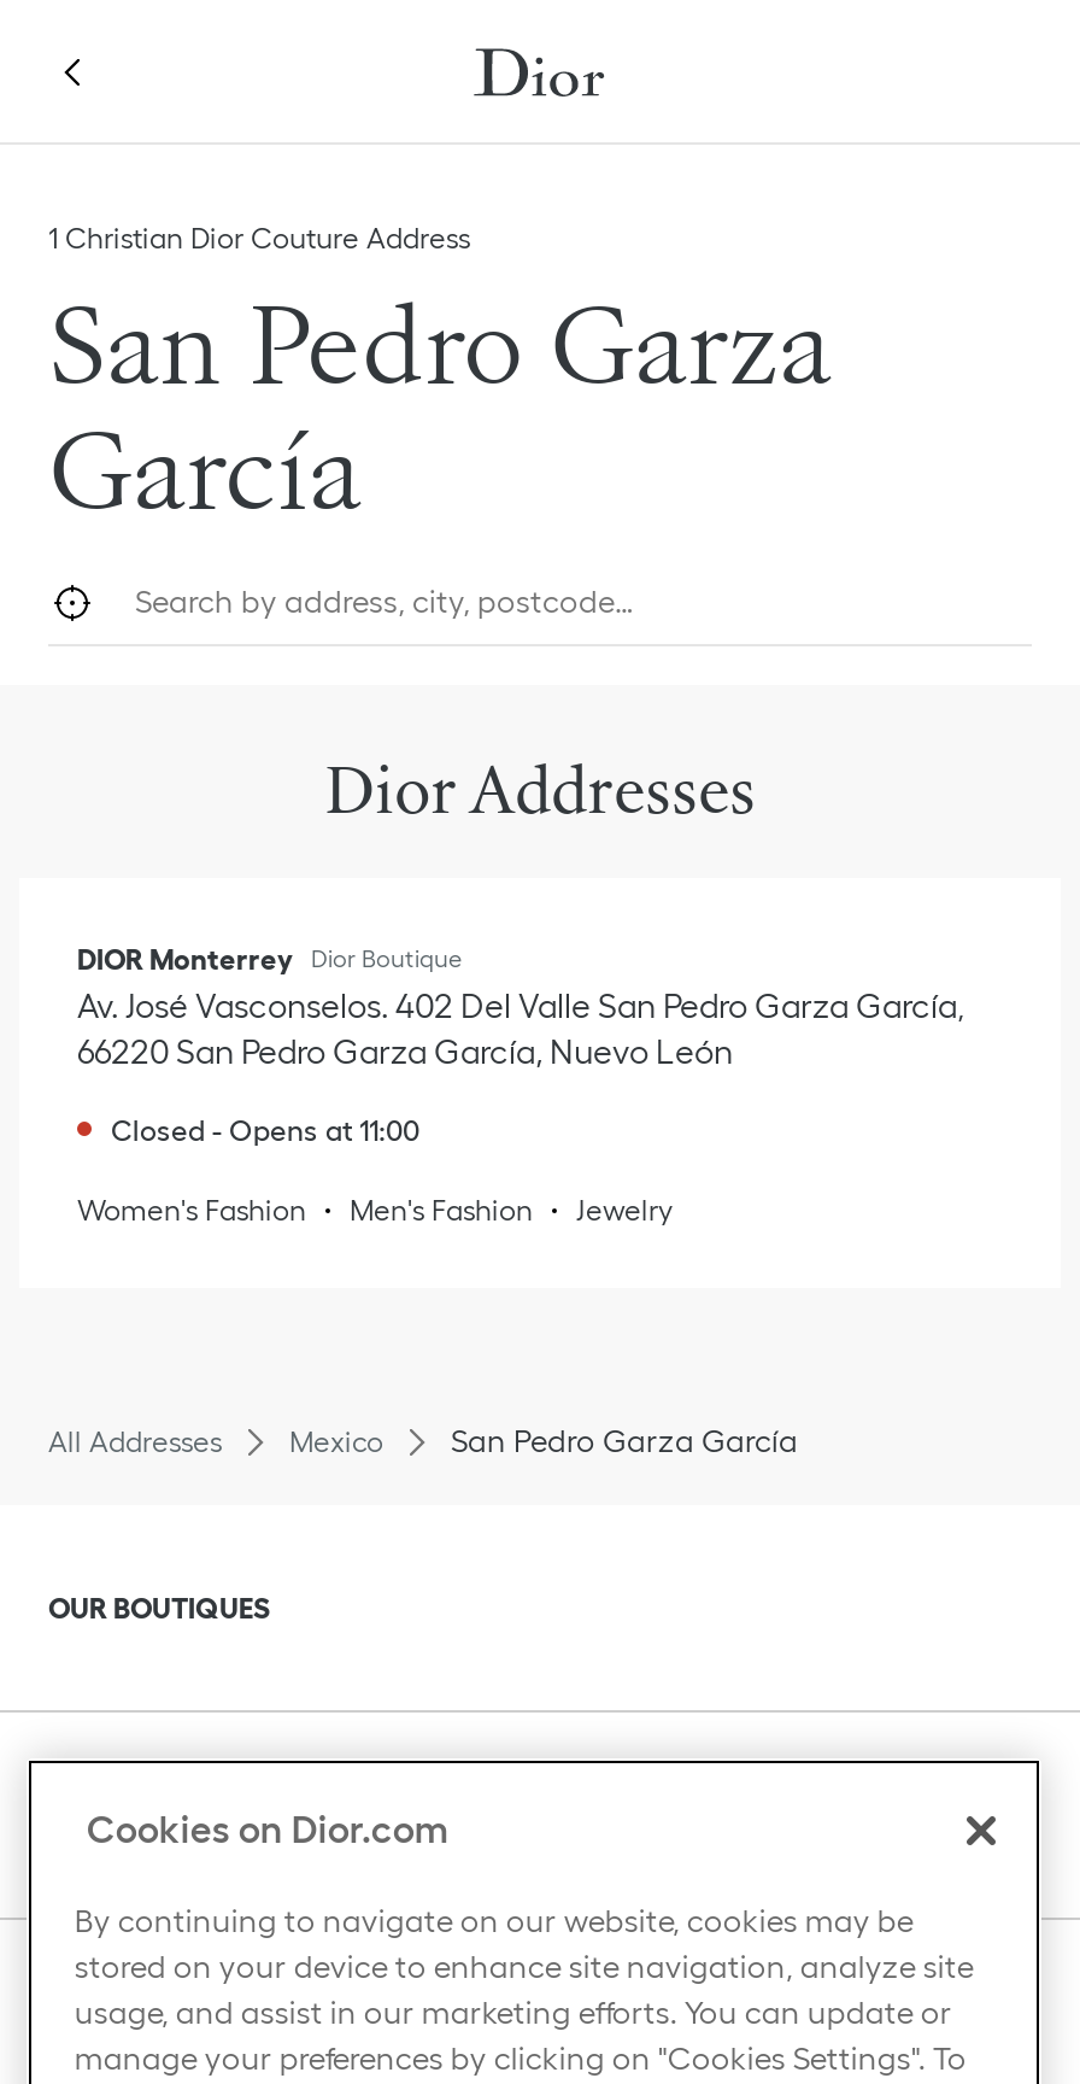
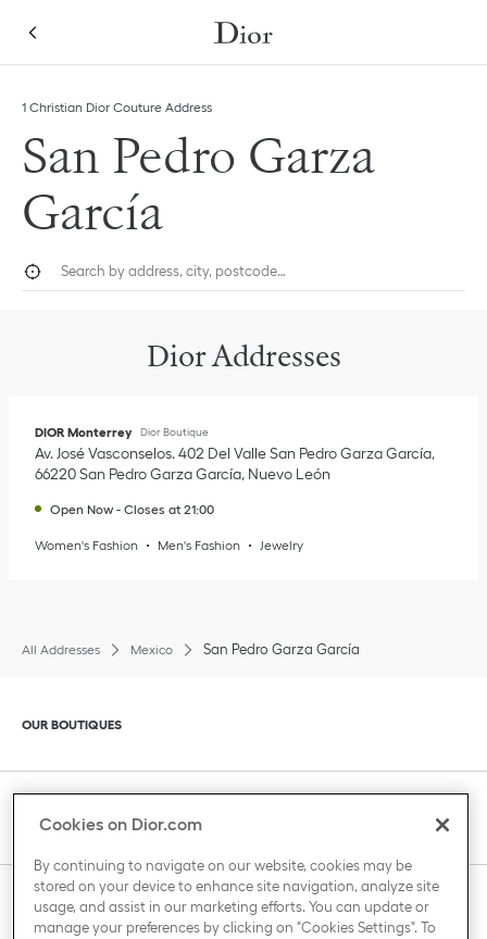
- Closed - Opens at 11:00
+ Open Now - Closes at 21:00
